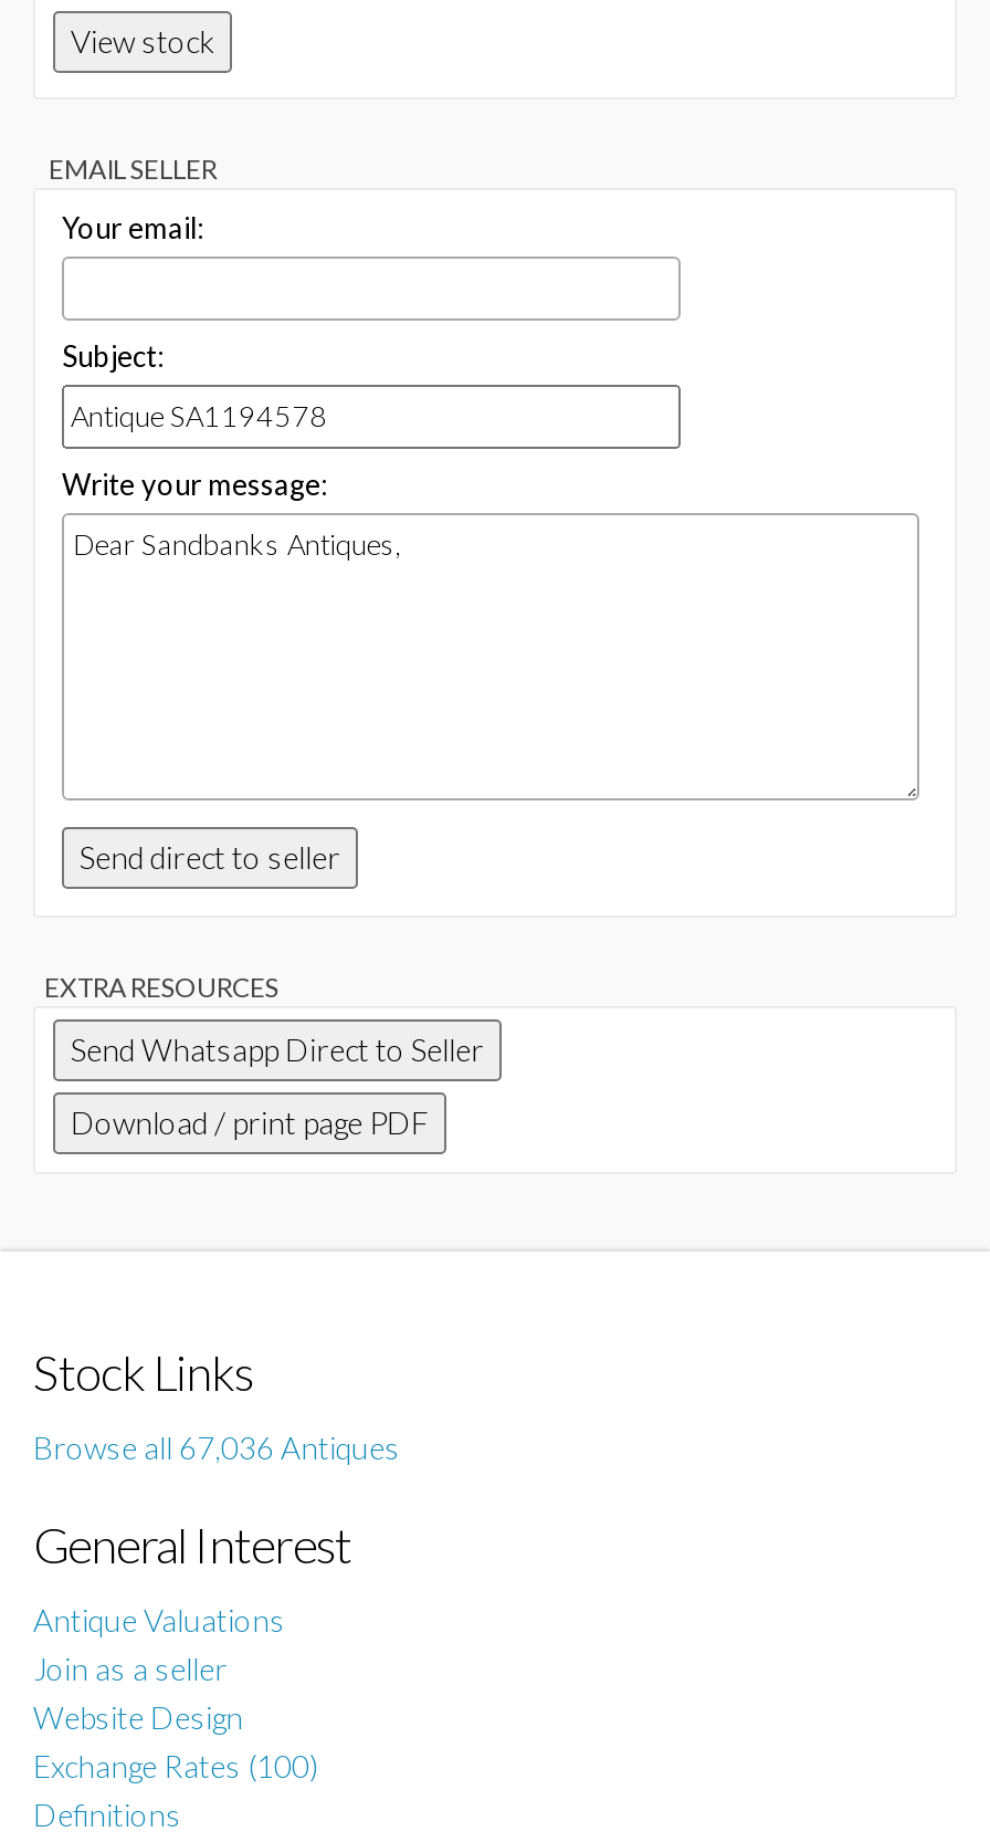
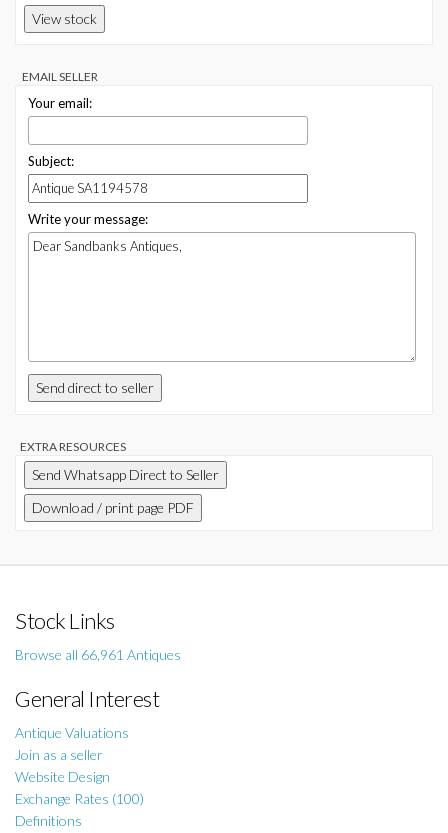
- Browse all 67,036 Antiques
+ Browse all 66,961 Antiques
